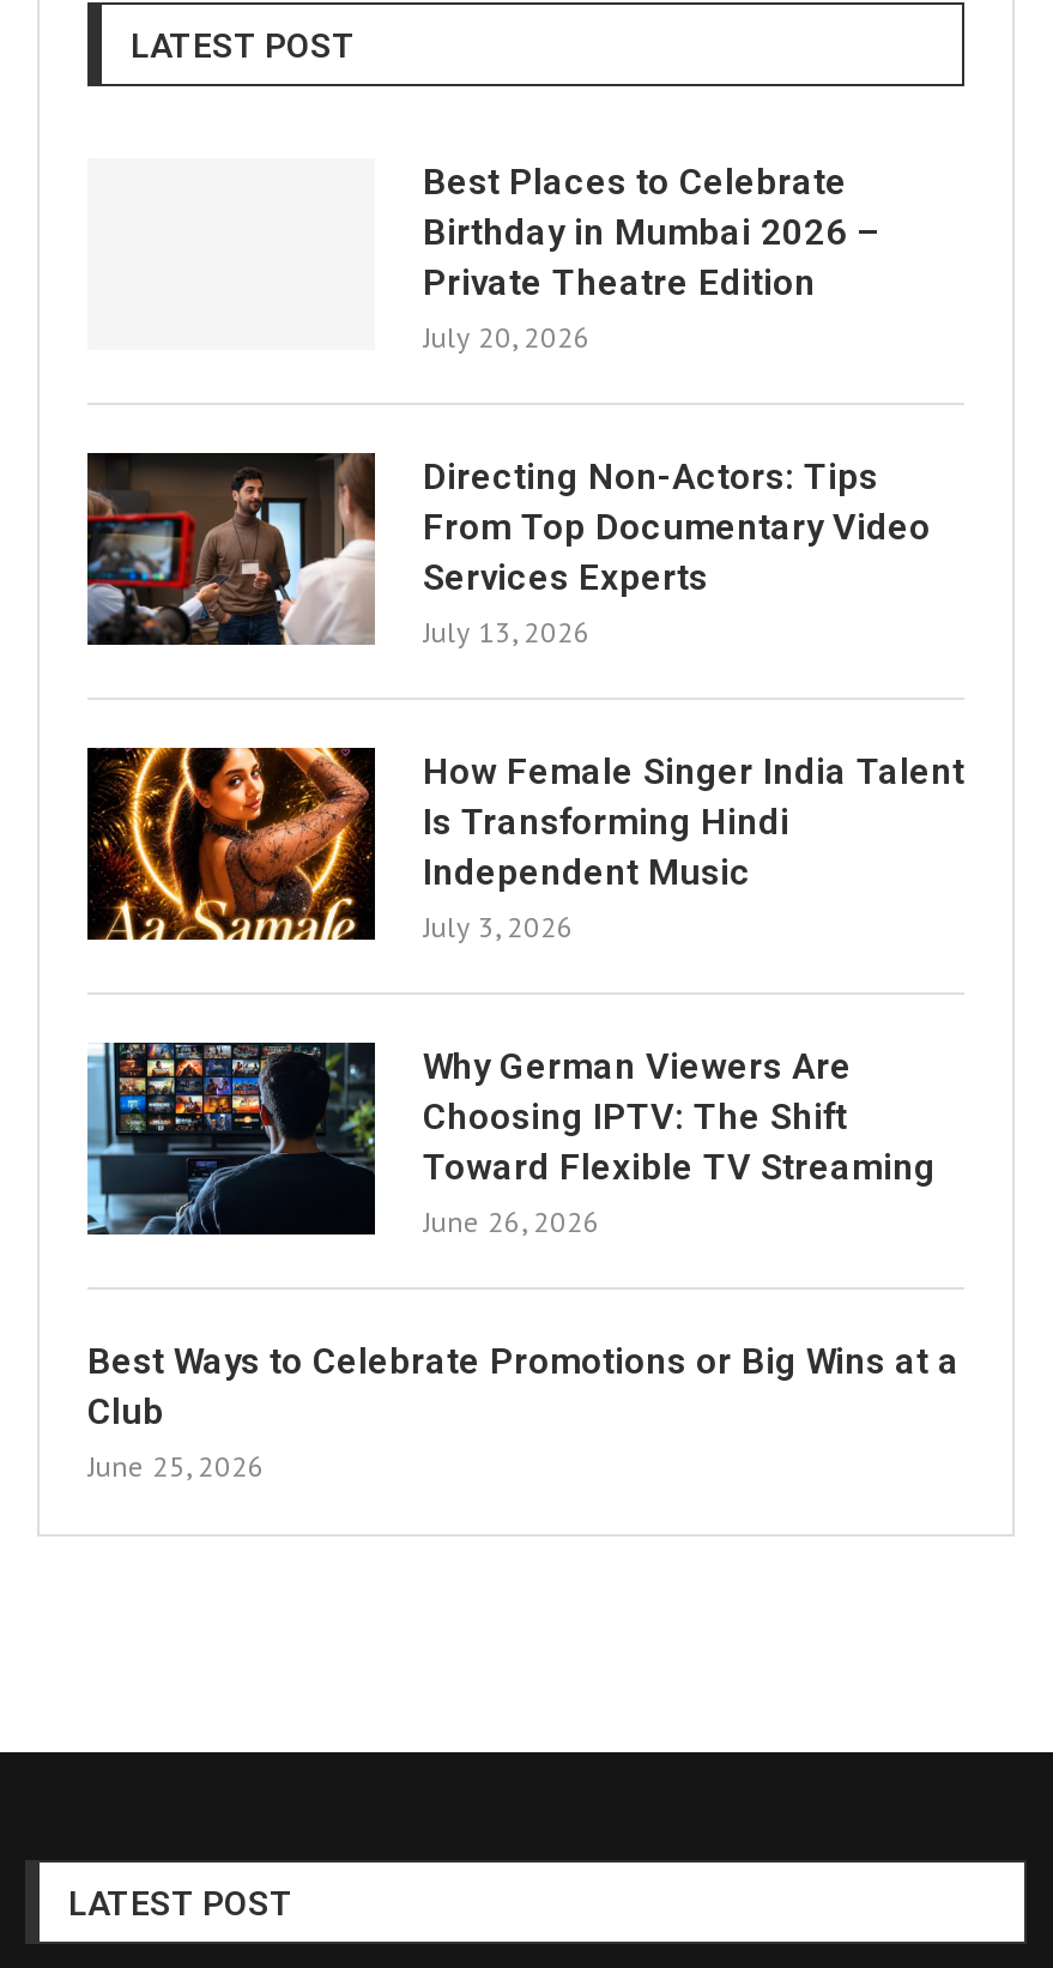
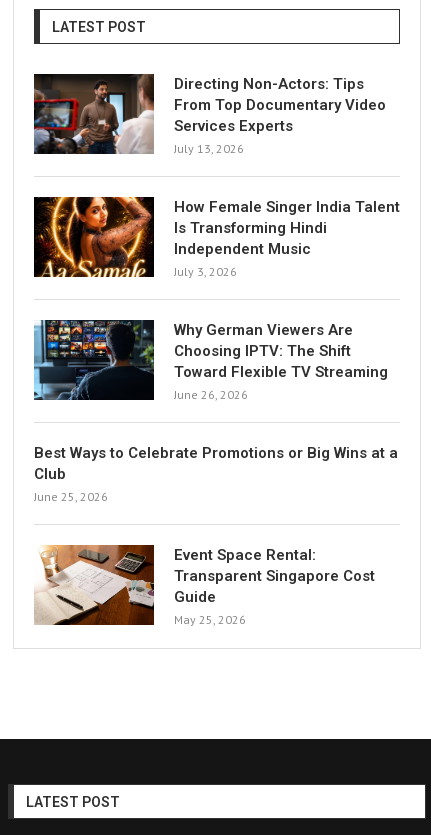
- Best Places to Celebrate
- Birthday in Mumbai 2026 –
- Private Theatre Edition
- July 20, 2026

moved up: [image] | Directing Non-Actors: Tips | From Top Documentary Video | ... | Club | June 25, 2026

+ [image]
+ Event Space Rental:
+ Transparent Singapore Cost
+ Guide
+ May 25, 2026
